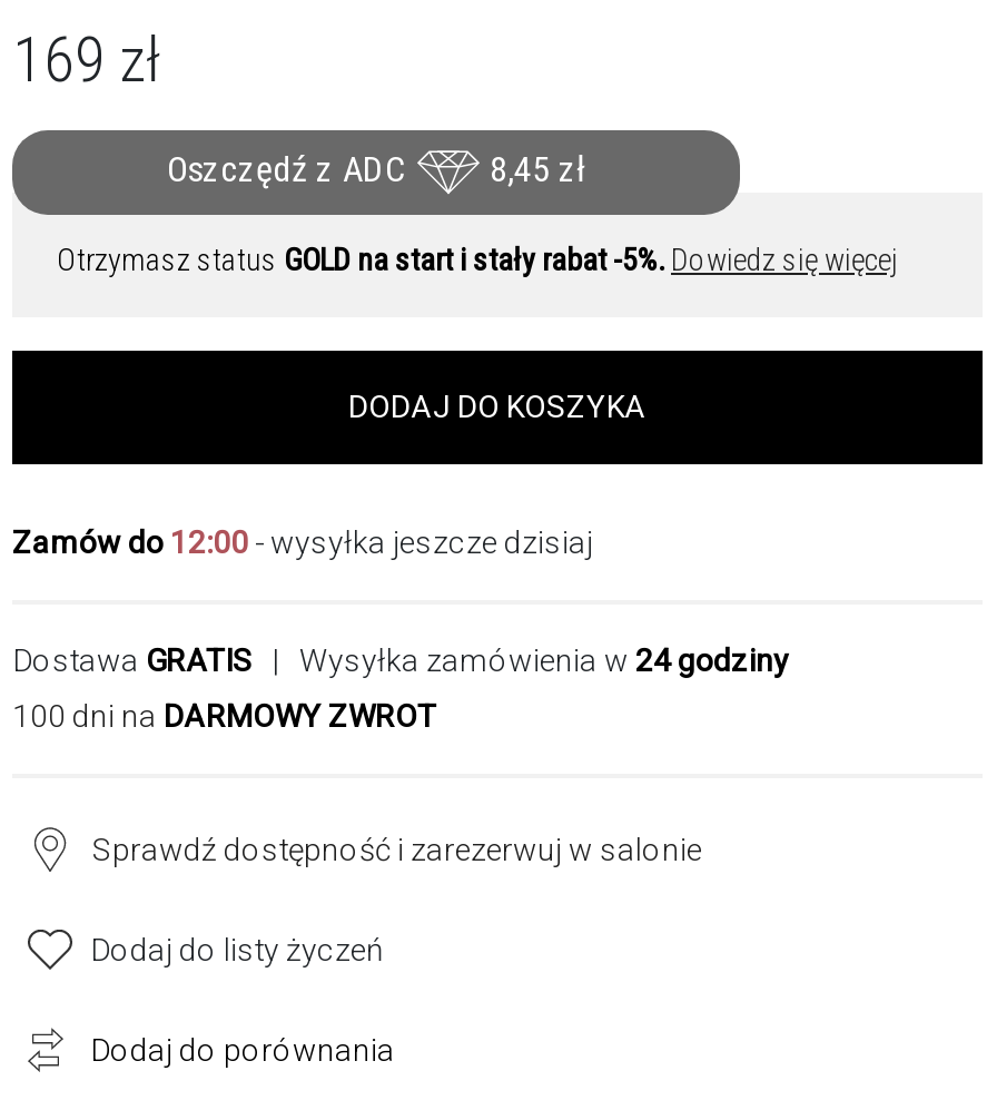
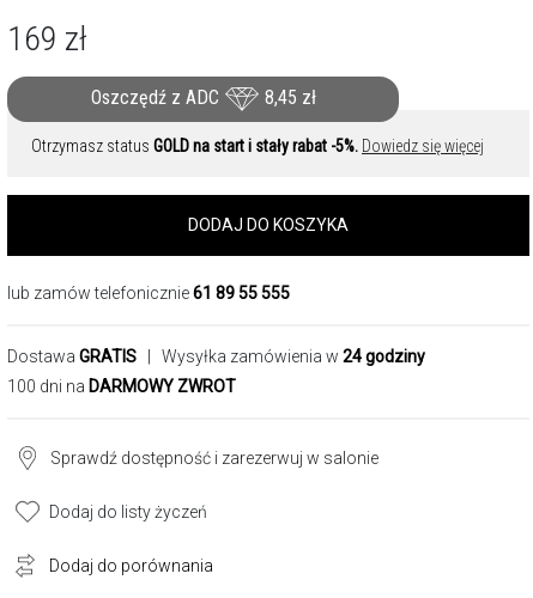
- Zamów do 12:00 - wysyłka jeszcze dzisiaj
+ lub zamów telefonicznie 61 89 55 555
